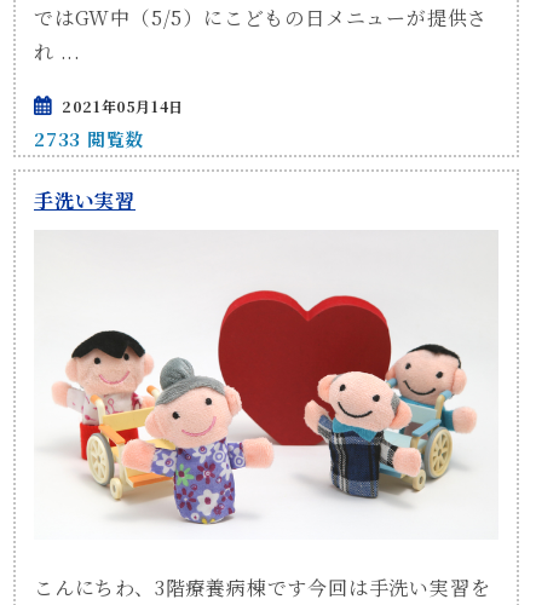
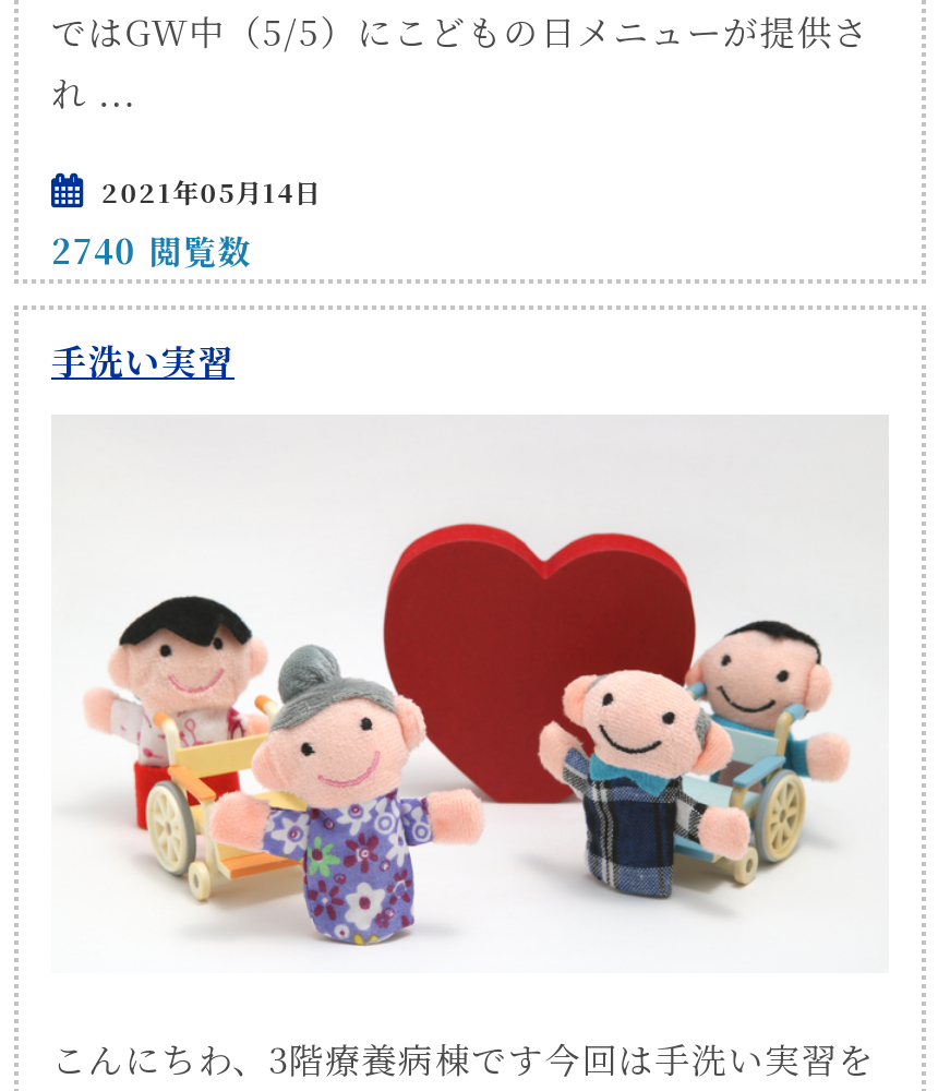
- 2733 閲覧数
+ 2740 閲覧数
